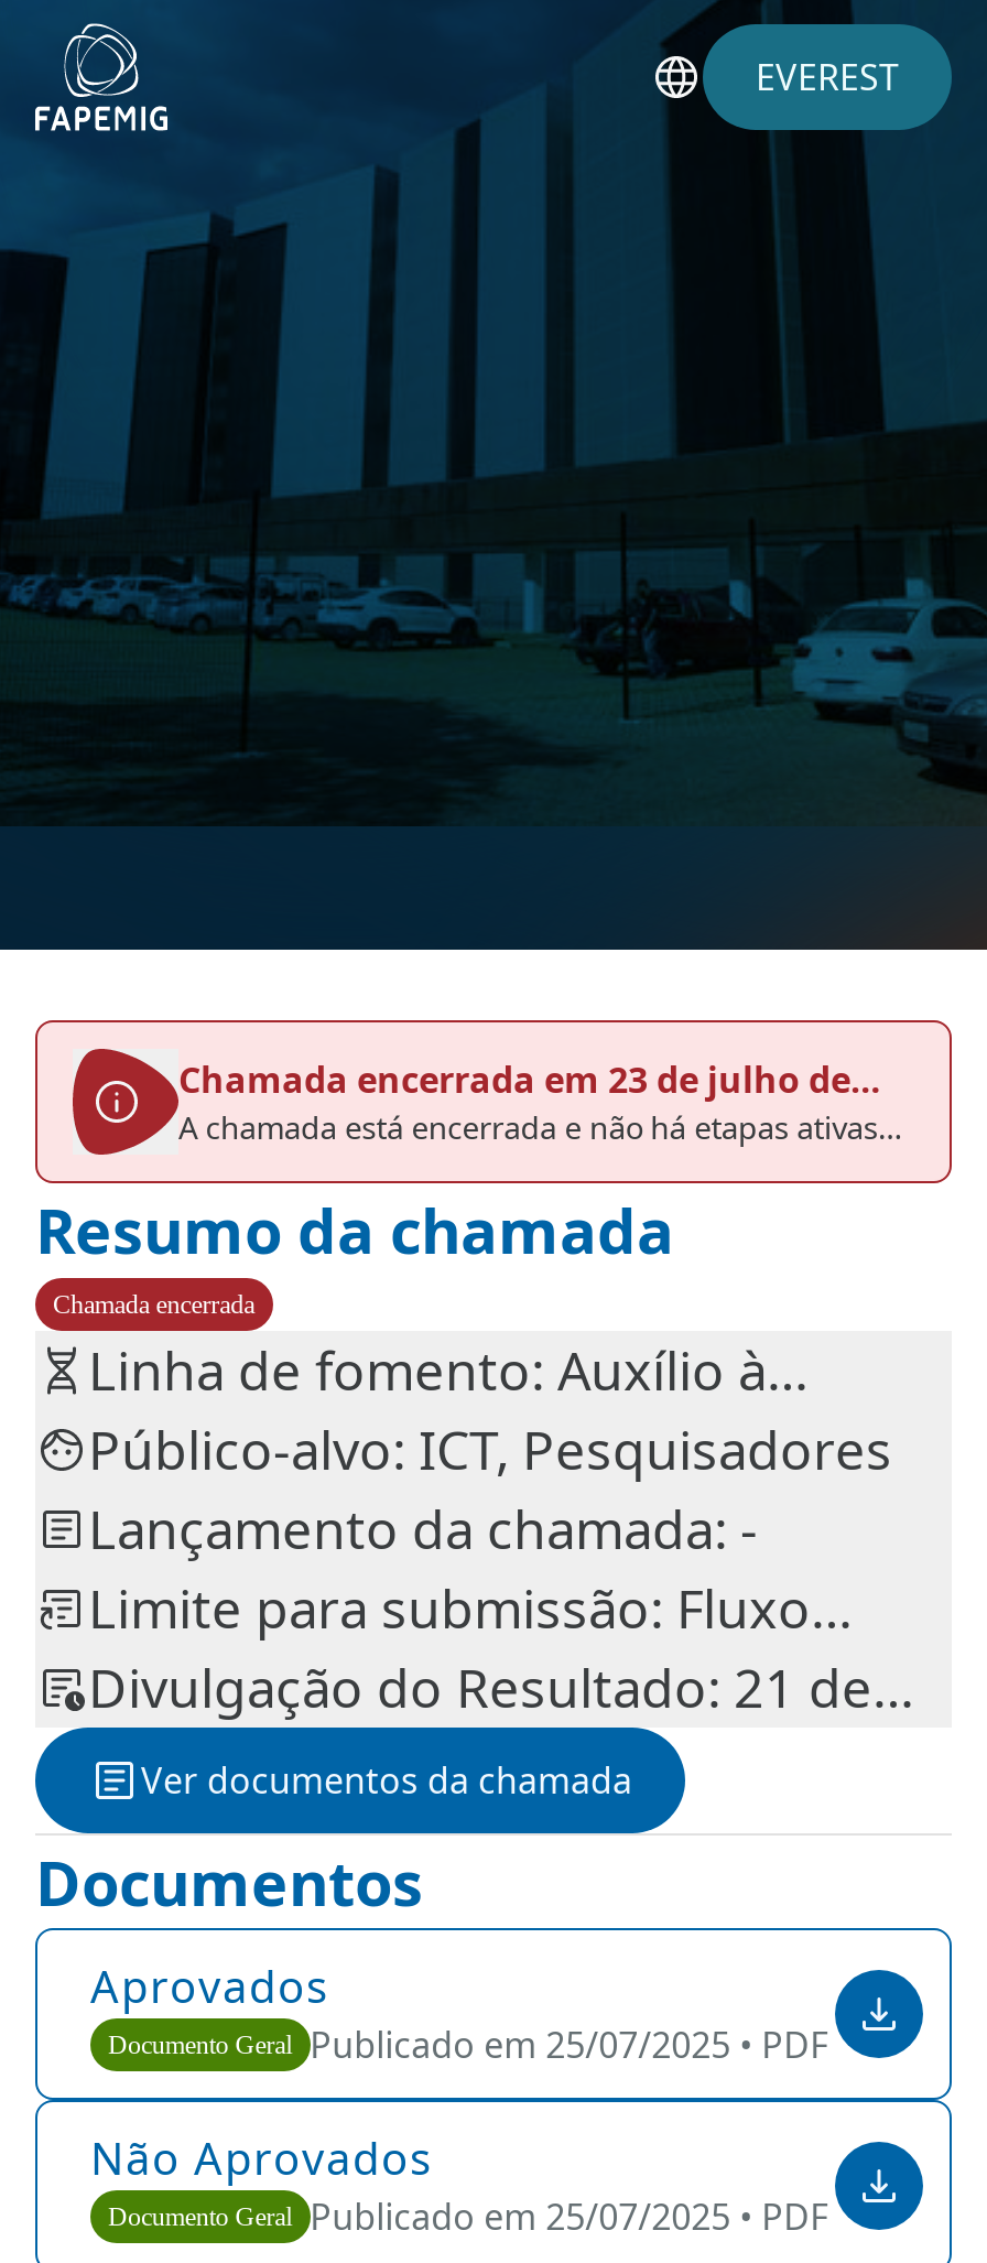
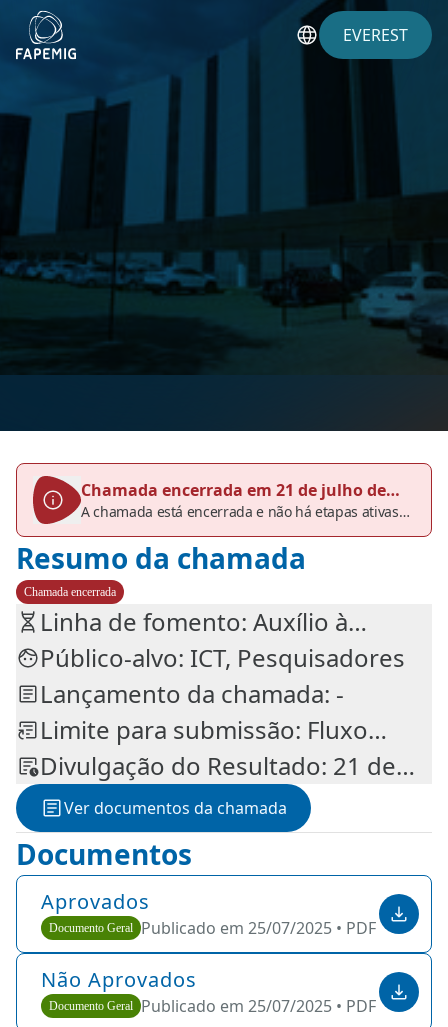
- Chamada encerrada em 23 de julho de
+ Chamada encerrada em 21 de julho de
